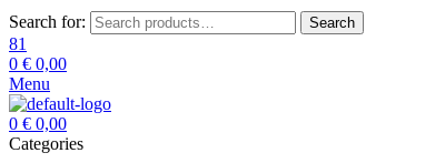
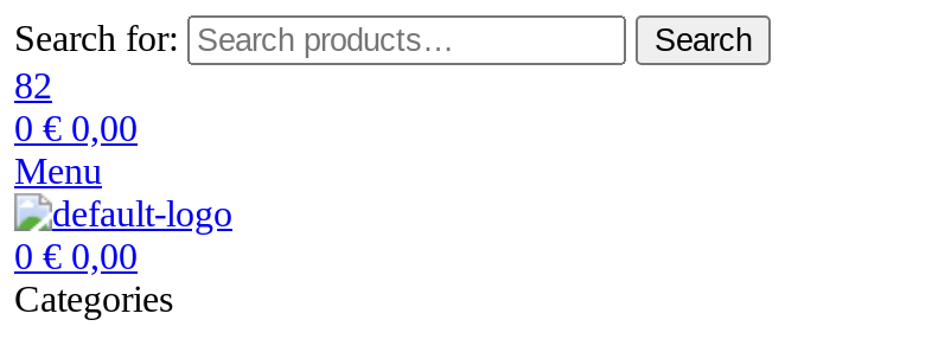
- 81
+ 82
